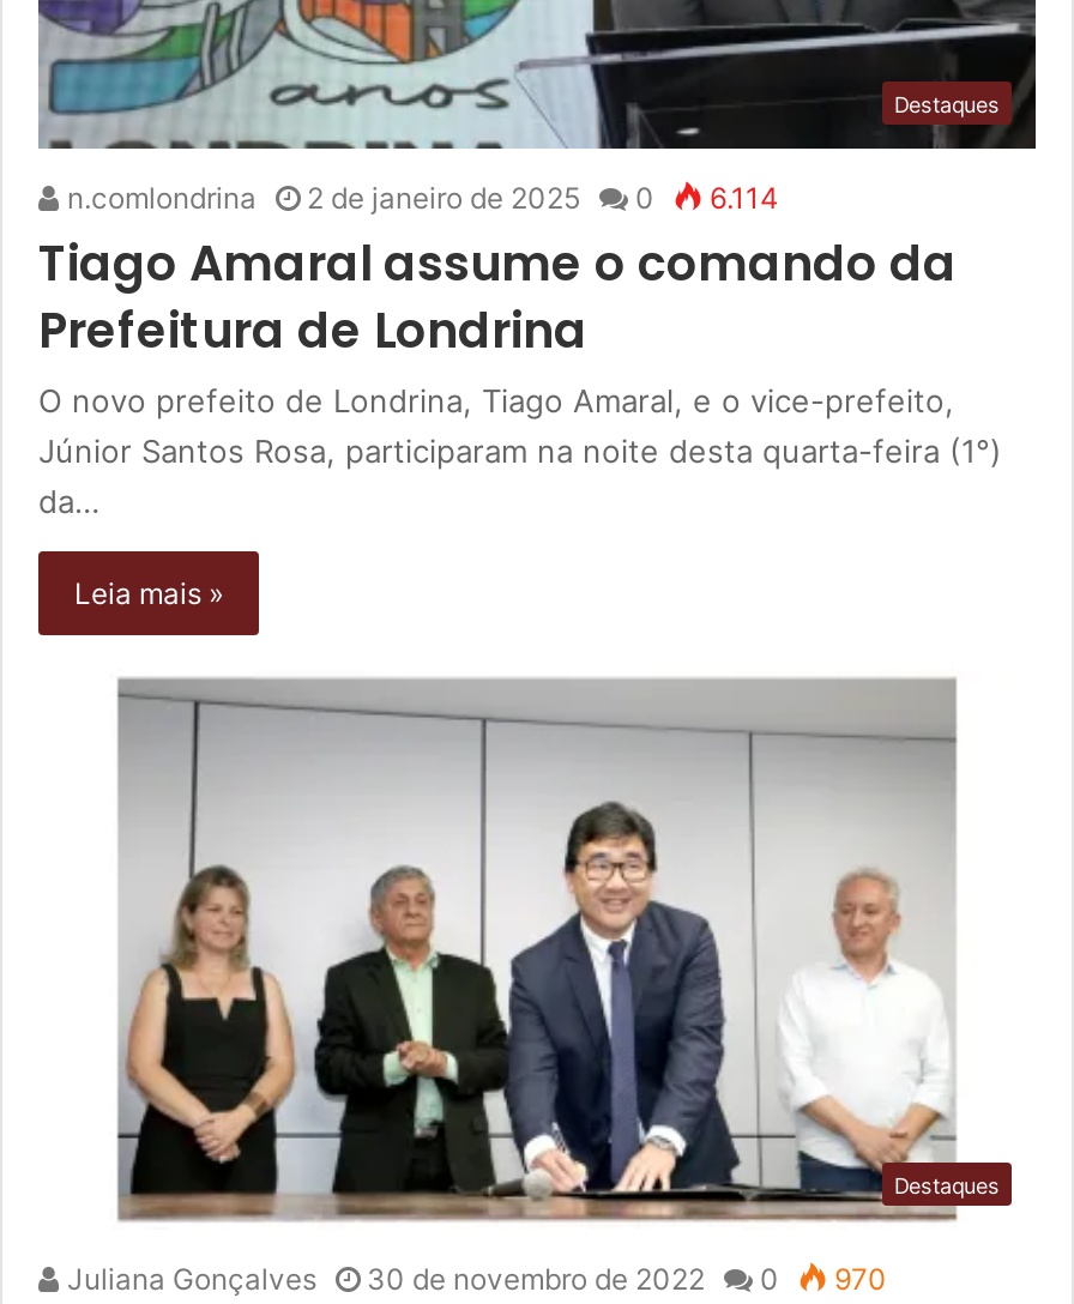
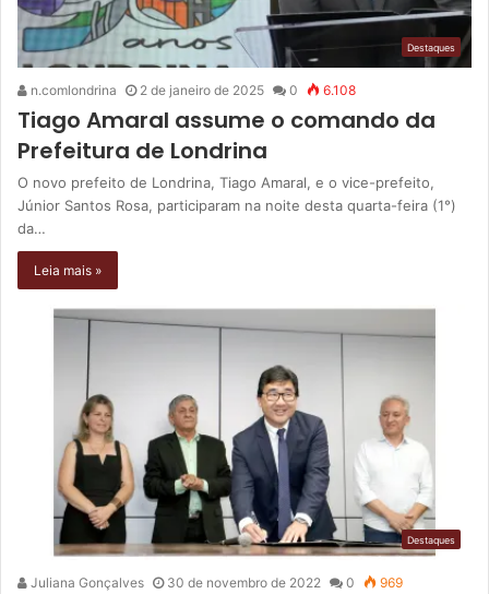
- n.comlondrina 2 de janeiro de 2025 0 6.114
+ n.comlondrina 2 de janeiro de 2025 0 6.108

- Juliana Gonçalves 30 de novembro de 2022 0 970
+ Juliana Gonçalves 30 de novembro de 2022 0 969
